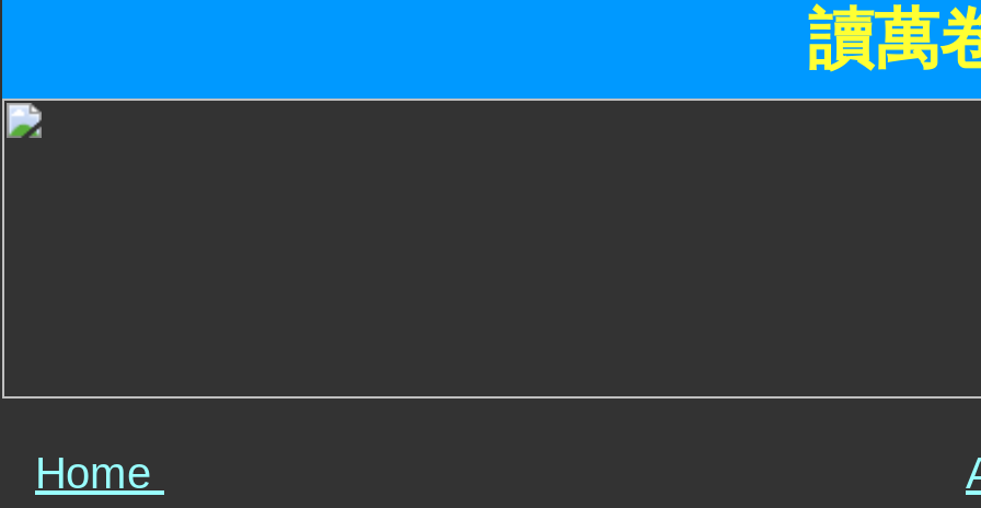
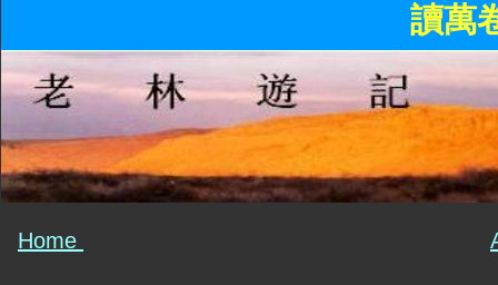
+ [image]
